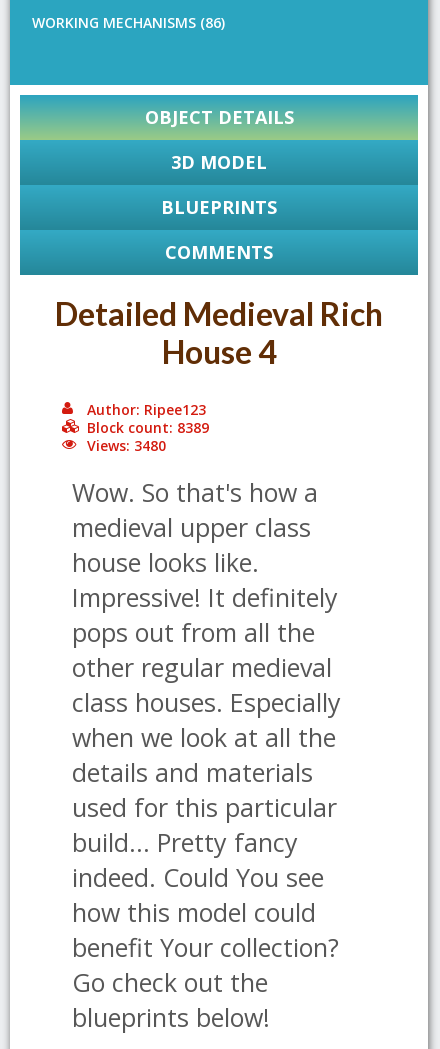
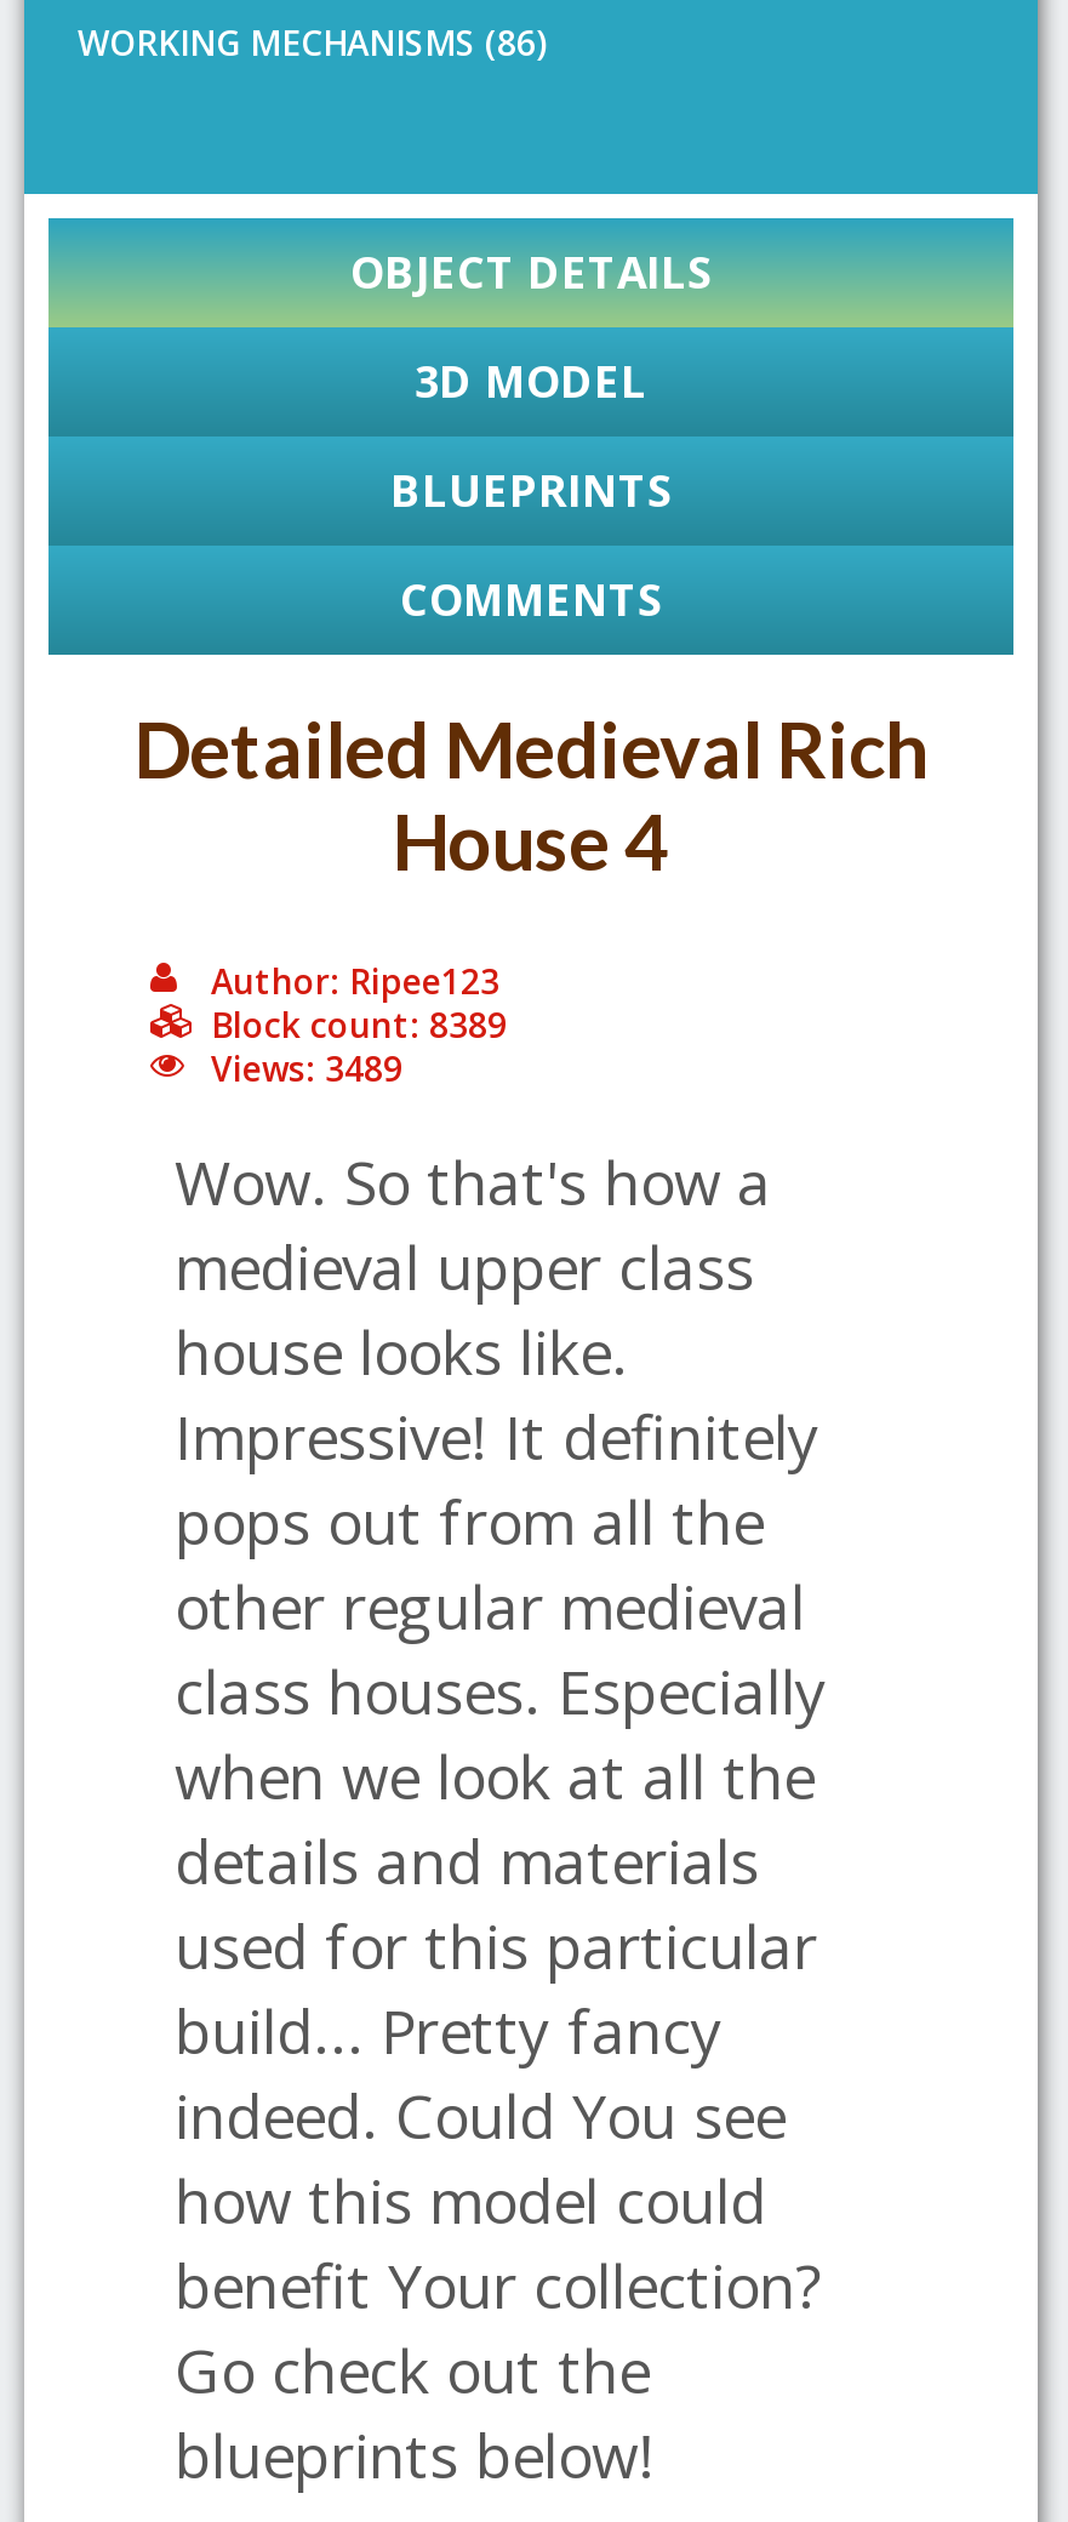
- Views: 3480
+ Views: 3489
